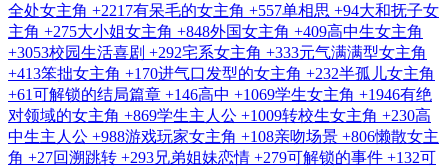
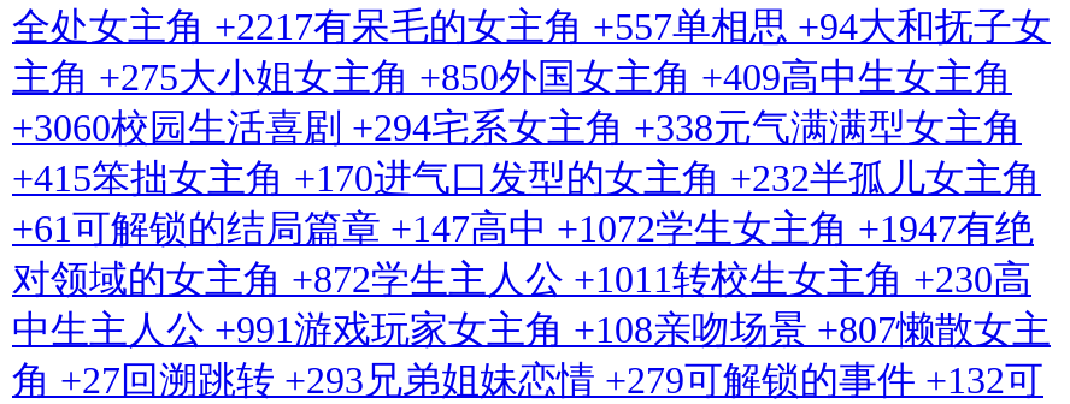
- 主角+275大小姐女主角+848外国女主角+409高中生女主角
+ 主角+275大小姐女主角+850外国女主角+409高中生女主角

- +3053校园生活喜剧+292宅系女主角+333元气满满型女主角
+ +3060校园生活喜剧+294宅系女主角+338元气满满型女主角

- +413笨拙女主角+170进气口发型的女主角+232半孤儿女主角
+ +415笨拙女主角+170进气口发型的女主角+232半孤儿女主角

- +61可解锁的结局篇章+146高中+1069学生女主角+1946有绝
+ +61可解锁的结局篇章+147高中+1072学生女主角+1947有绝

- 对领域的女主角+869学生主人公+1009转校生女主角+230高
+ 对领域的女主角+872学生主人公+1011转校生女主角+230高

- 中生主人公+988游戏玩家女主角+108亲吻场景+806懒散女主
+ 中生主人公+991游戏玩家女主角+108亲吻场景+807懒散女主
